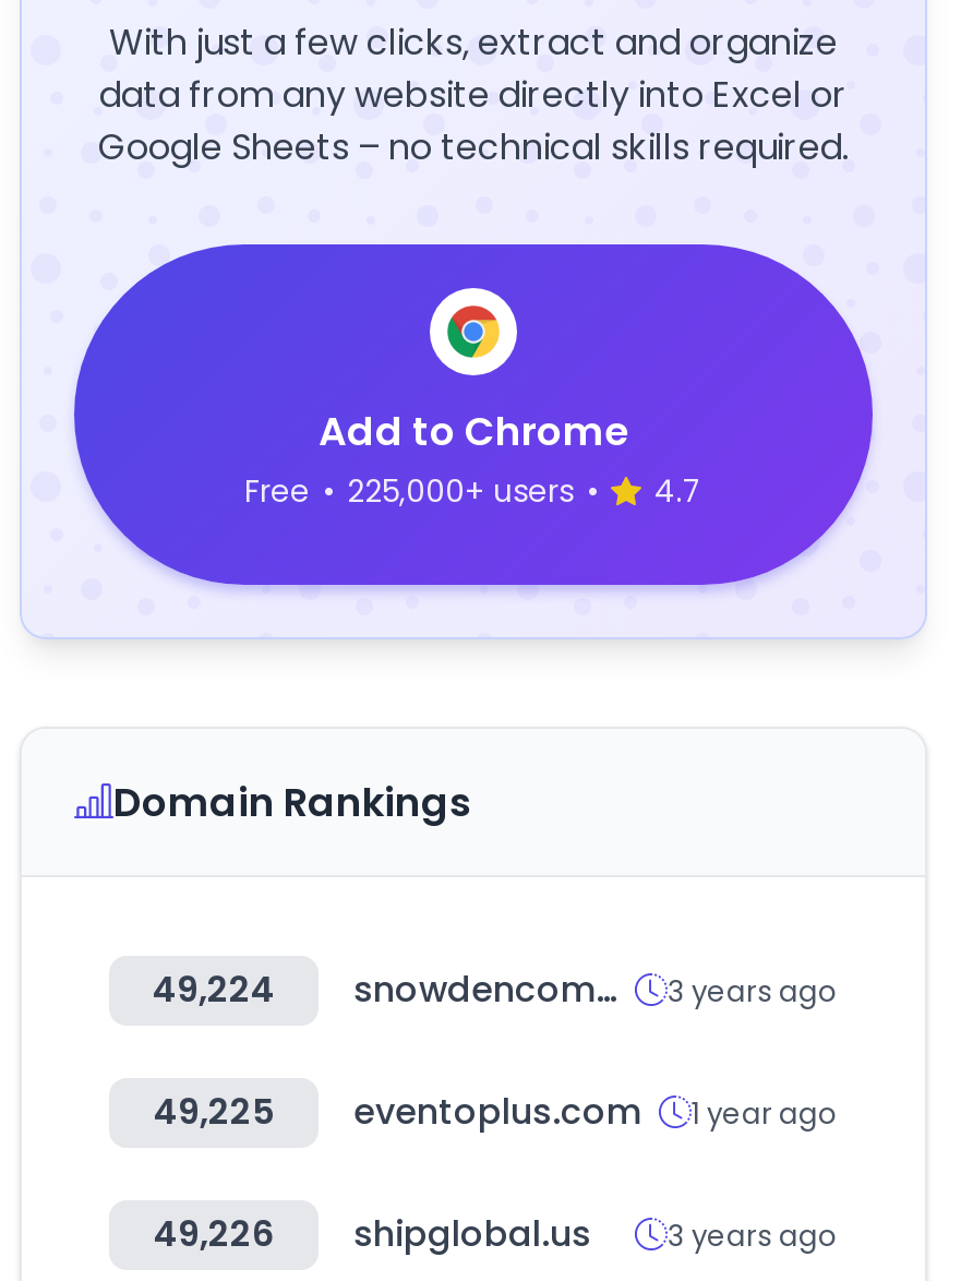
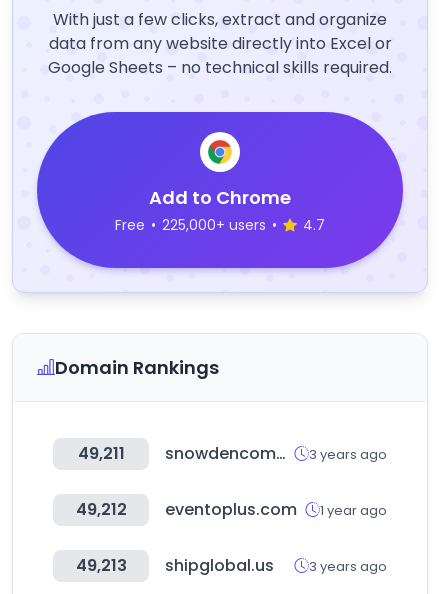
- 49,224
+ 49,211

- 49,225 eventoplus.com 1 year ago
+ 49,212 eventoplus.com 1 year ago

- 49,226 shipglobal.us 3 years ago
+ 49,213 shipglobal.us 3 years ago
